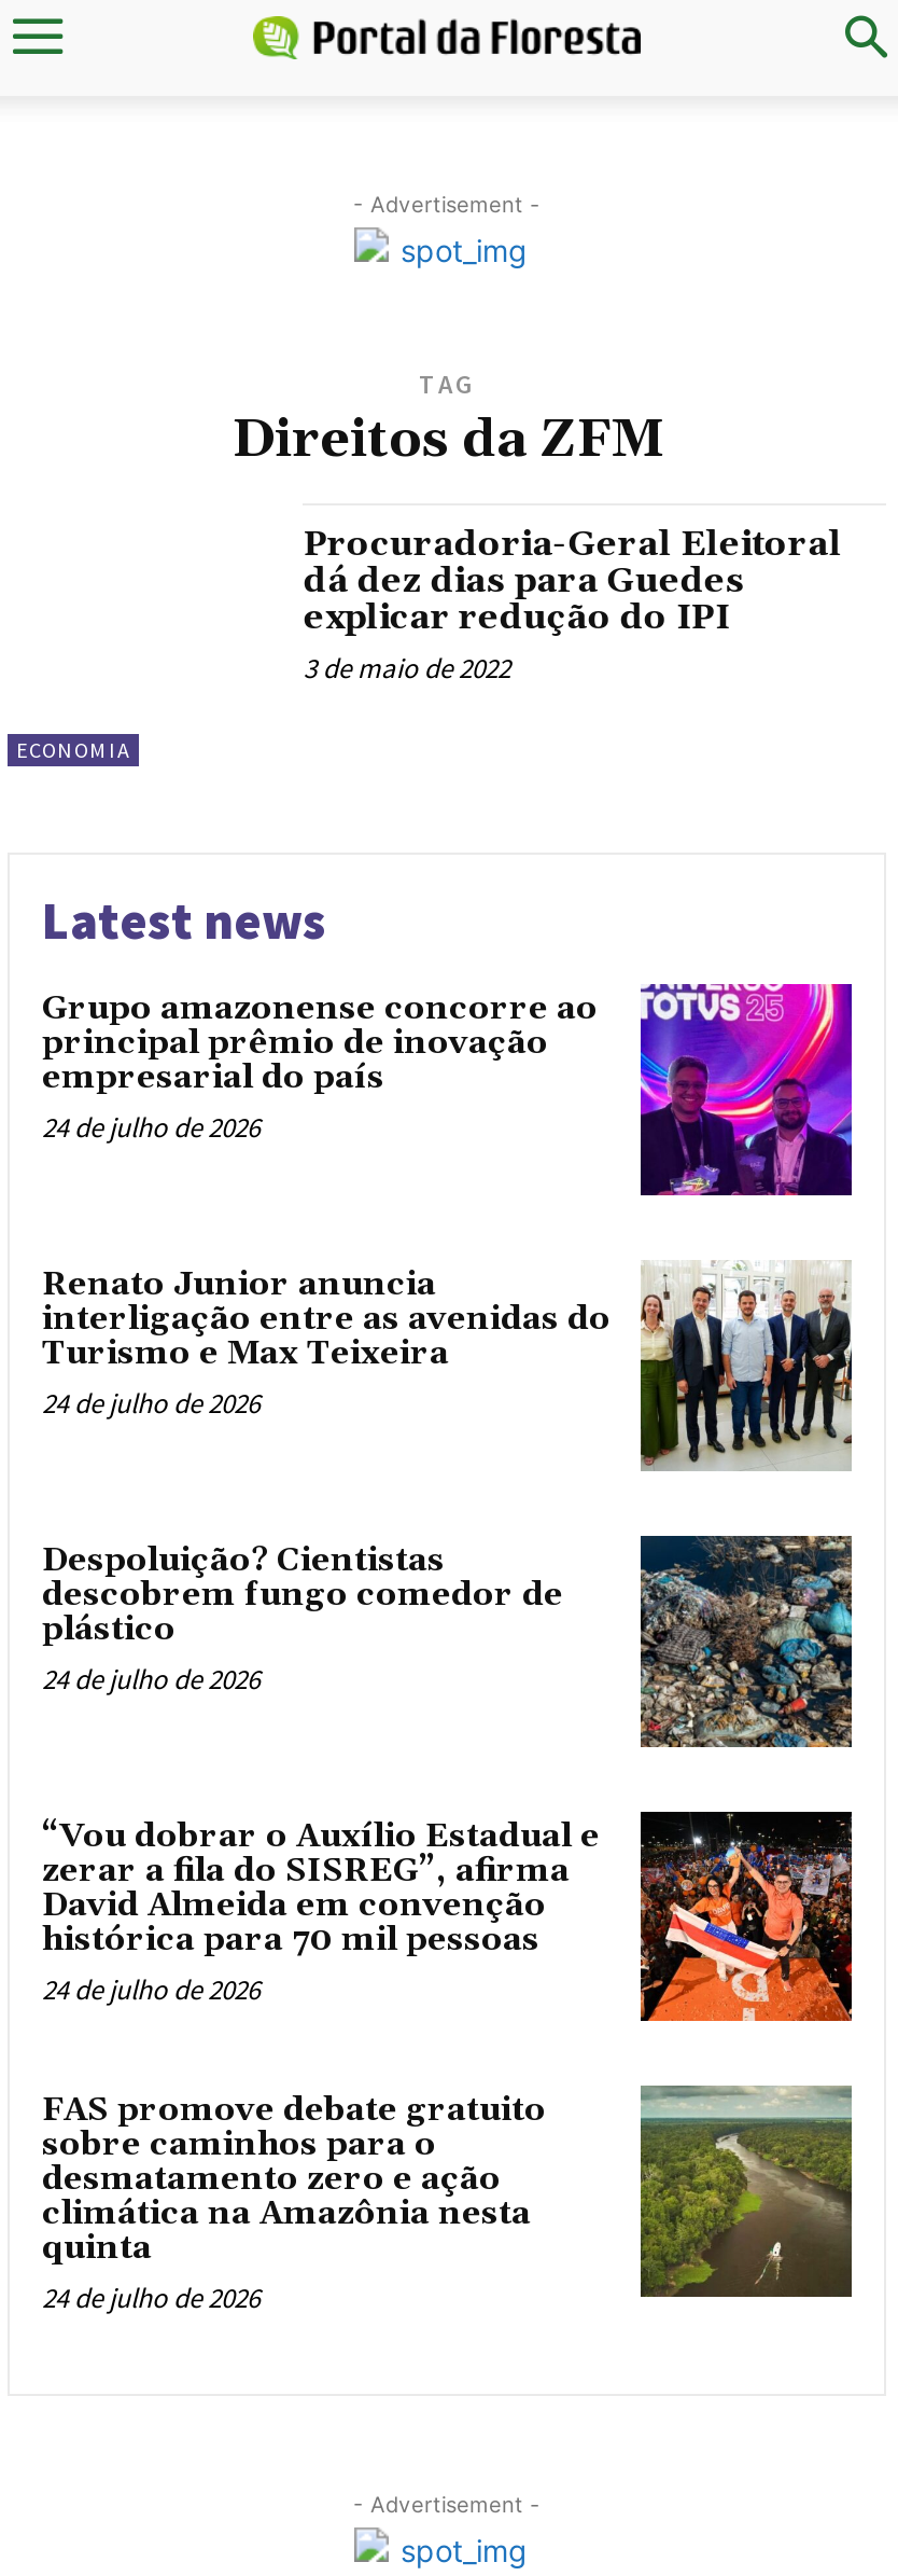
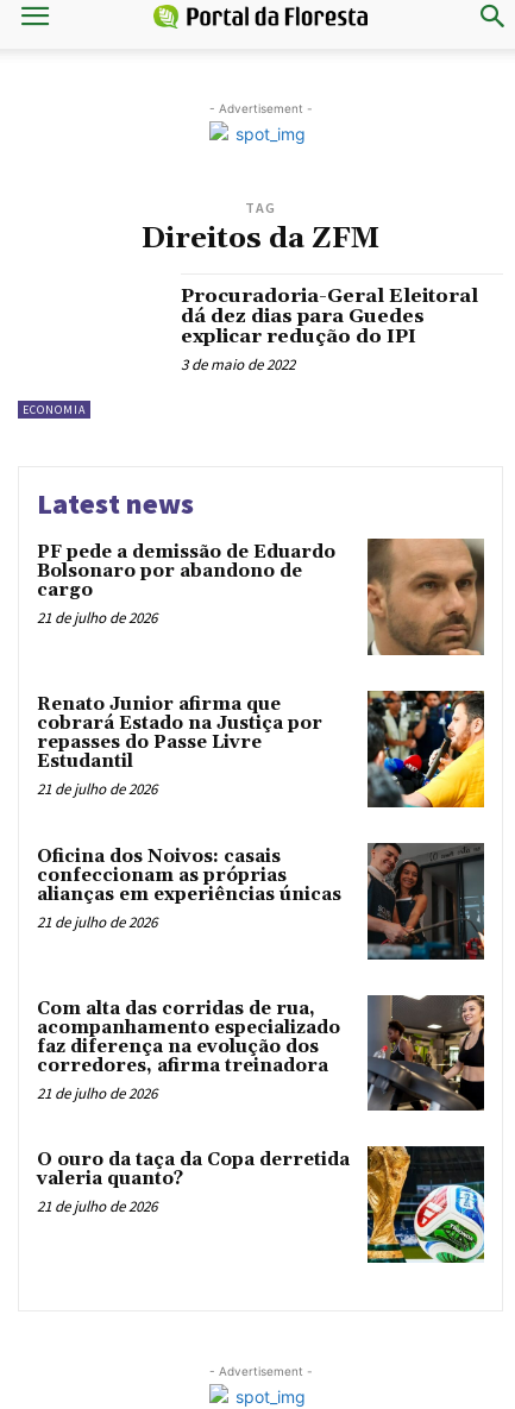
- [image]
- Grupo amazonense concorre ao
- principal prêmio de inovação
- empresarial do país
- 24 de julho de 2026
+ [image]
+ PF pede a demissão de Eduardo
+ Bolsonaro por abandono de
+ cargo
+ 21 de julho de 2026

- [image]
- Renato Junior anuncia
- interligação entre as avenidas do
- Turismo e Max Teixeira
- 24 de julho de 2026
+ [image]
+ Renato Junior afirma que
+ cobrará Estado na Justiça por
+ repasses do Passe Livre
+ Estudantil
+ 21 de julho de 2026

- [image]
- Despoluição? Cientistas
- descobrem fungo comedor de
- plástico
- 24 de julho de 2026
+ [image]
+ Oficina dos Noivos: casais
+ confeccionam as próprias
+ alianças em experiências únicas
+ 21 de julho de 2026

- [image]
- “Vou dobrar o Auxílio Estadual e
- zerar a fila do SISREG”, afirma
- David Almeida em convenção
- histórica para 70 mil pessoas
- 24 de julho de 2026
+ [image]
+ Com alta das corridas de rua,
+ acompanhamento especializado
+ faz diferença na evolução dos
+ corredores, afirma treinadora
+ 21 de julho de 2026

- FAS promove debate gratuito
- sobre caminhos para o
- desmatamento zero e ação
- climática na Amazônia nesta
- quinta
- 24 de julho de 2026
+ O ouro da taça da Copa derretida
+ valeria quanto?
+ 21 de julho de 2026

- [image]
+ [image]
